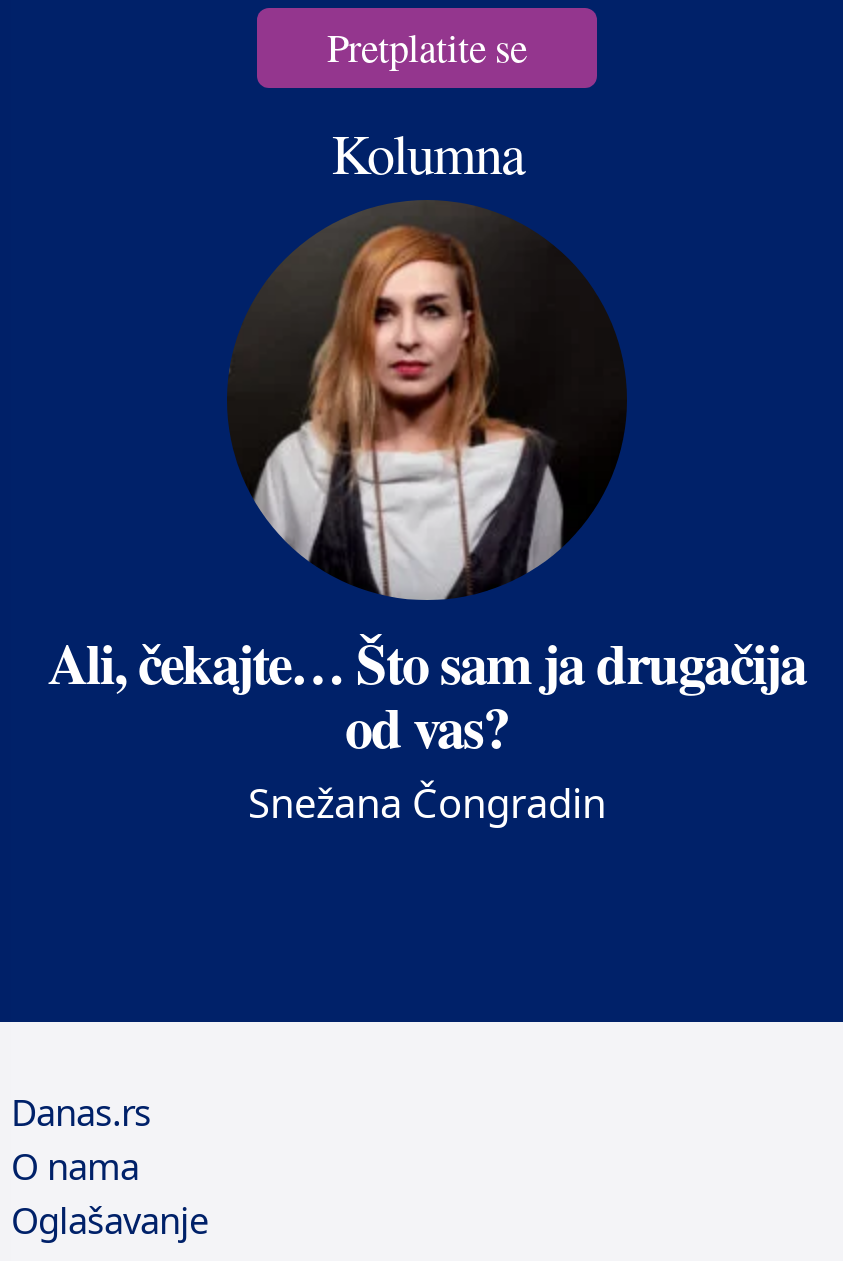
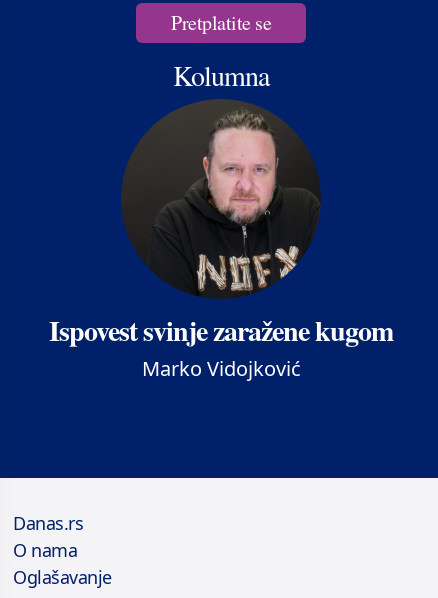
- [image]
- Ali, čekajte… Što sam ja drugačija
- od vas?
- Snežana Čongradin
+ [image]
+ Ispovest svinje zaražene kugom
+ Marko Vidojković
